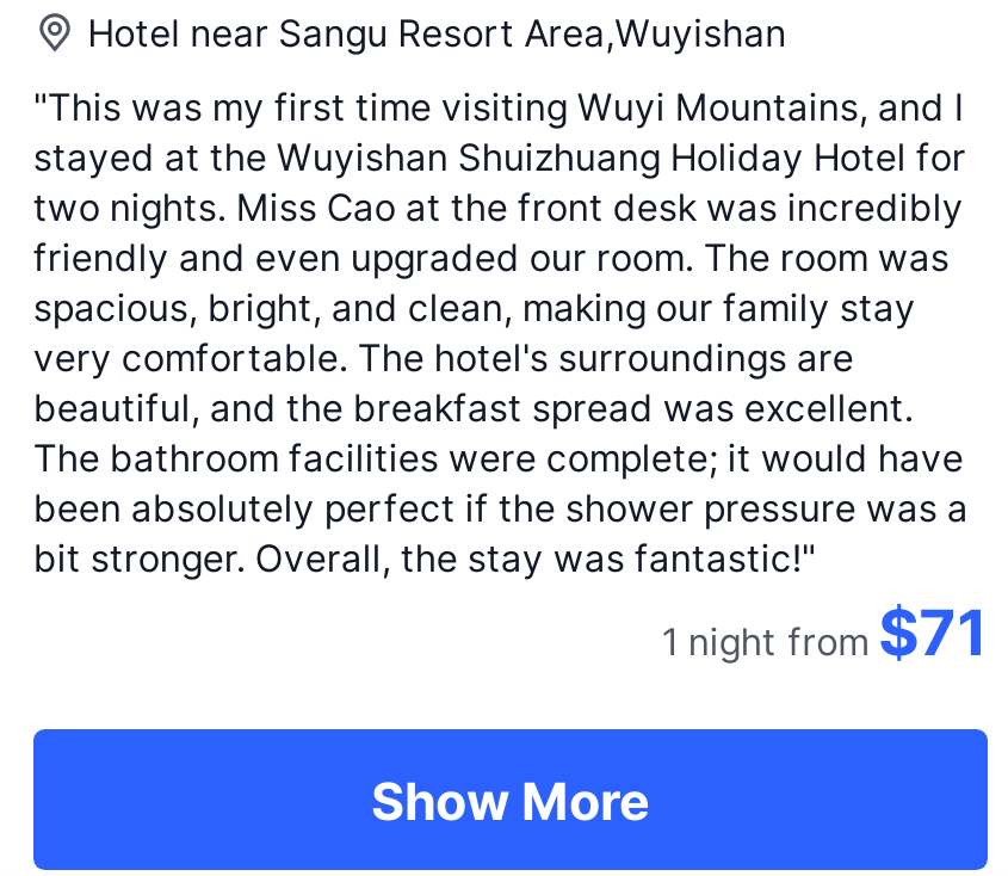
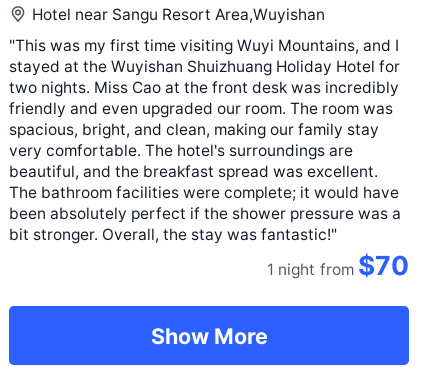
- 1 night from $71
+ 1 night from $70
